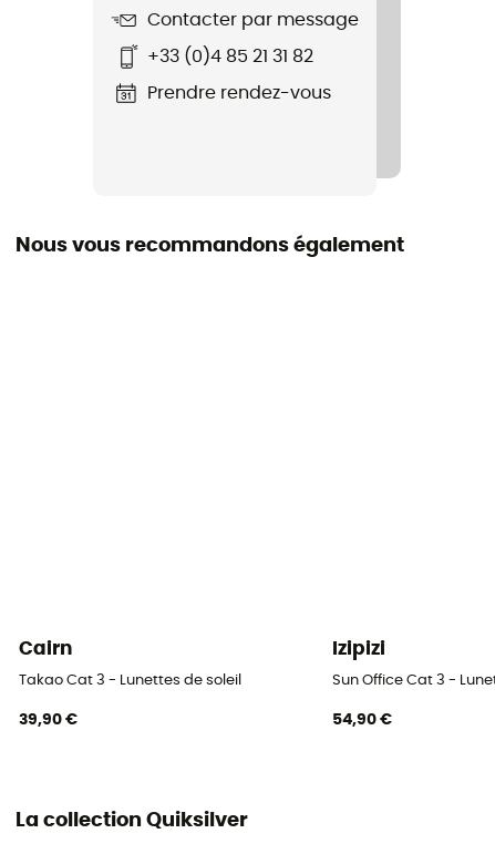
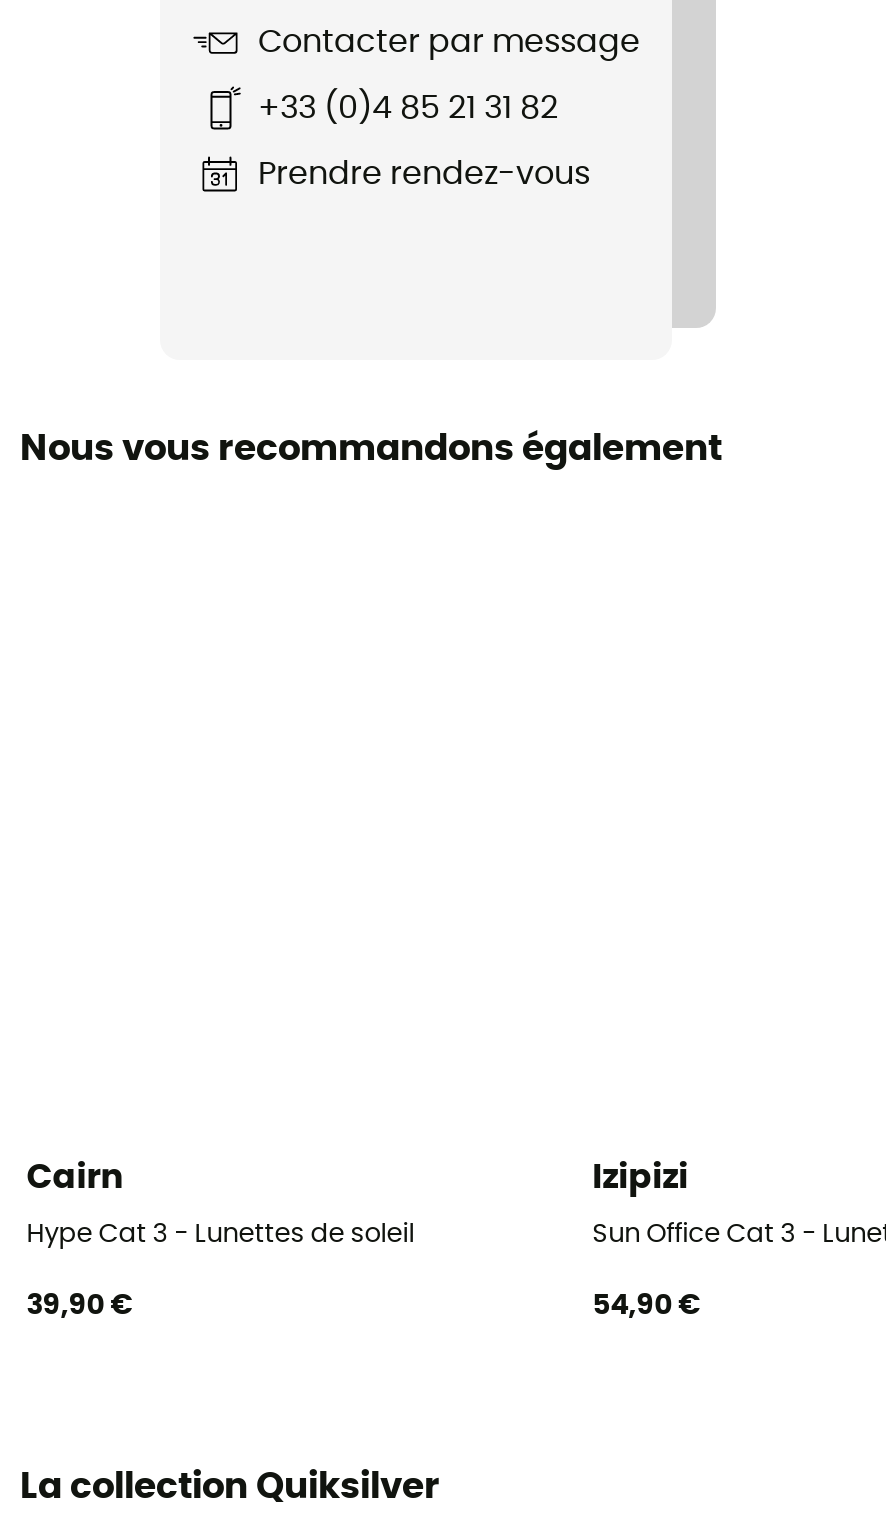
- Takao Cat 3 - Lunettes de soleil
+ Hype Cat 3 - Lunettes de soleil
